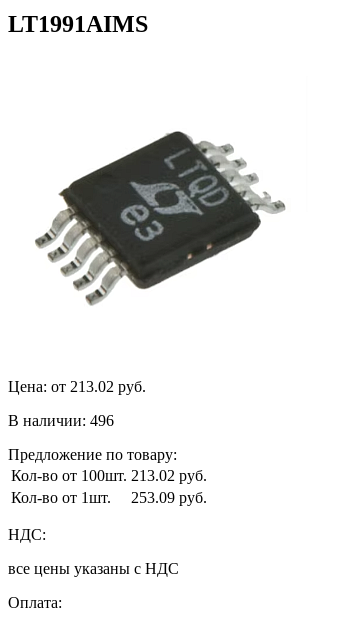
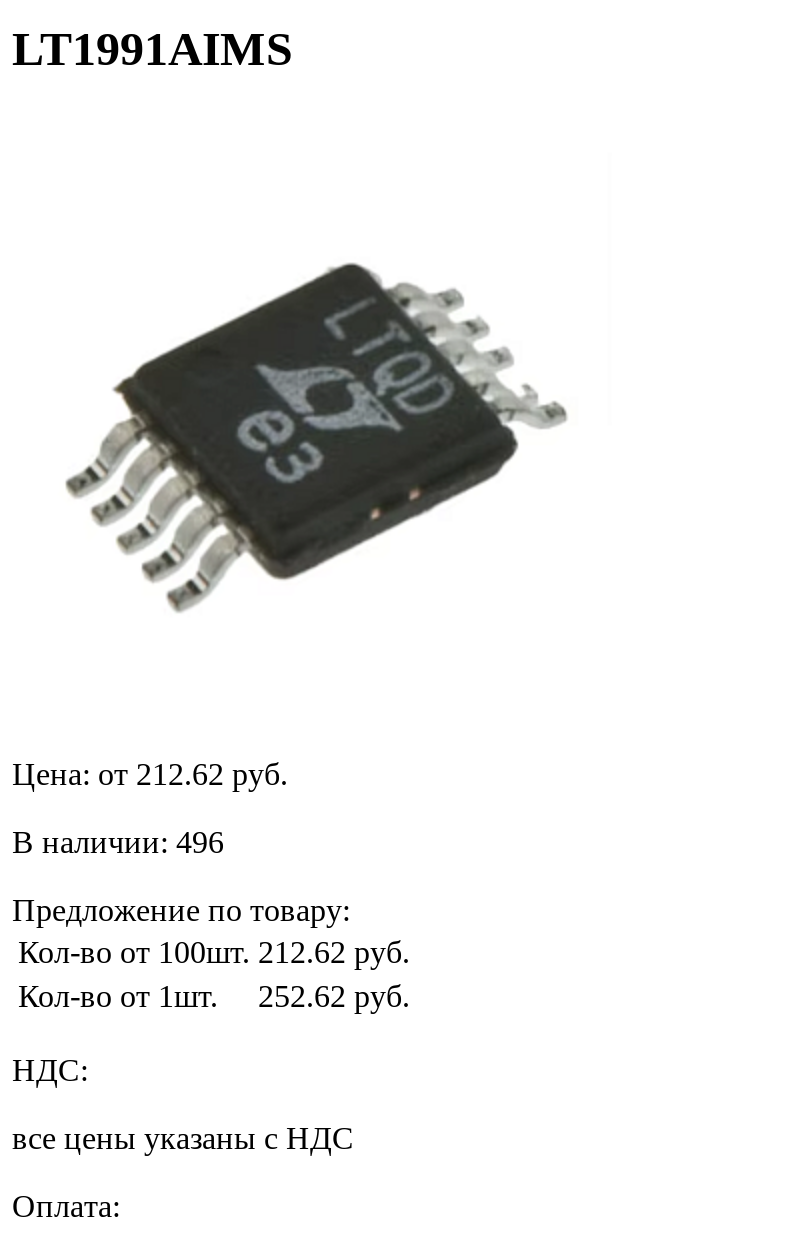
- Цена: от 213.02 руб.
+ Цена: от 212.62 руб.

- Кол-во от 100шт. 213.02 руб.
+ Кол-во от 100шт. 212.62 руб.

- Кол-во от 1шт. 253.09 руб.
+ Кол-во от 1шт. 252.62 руб.
